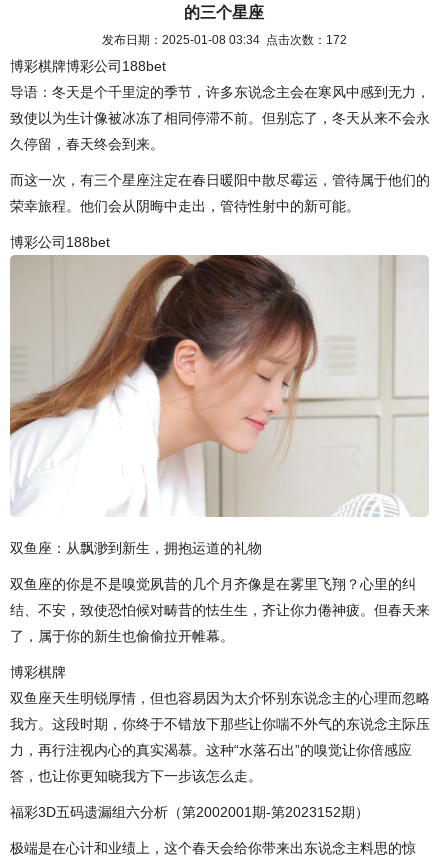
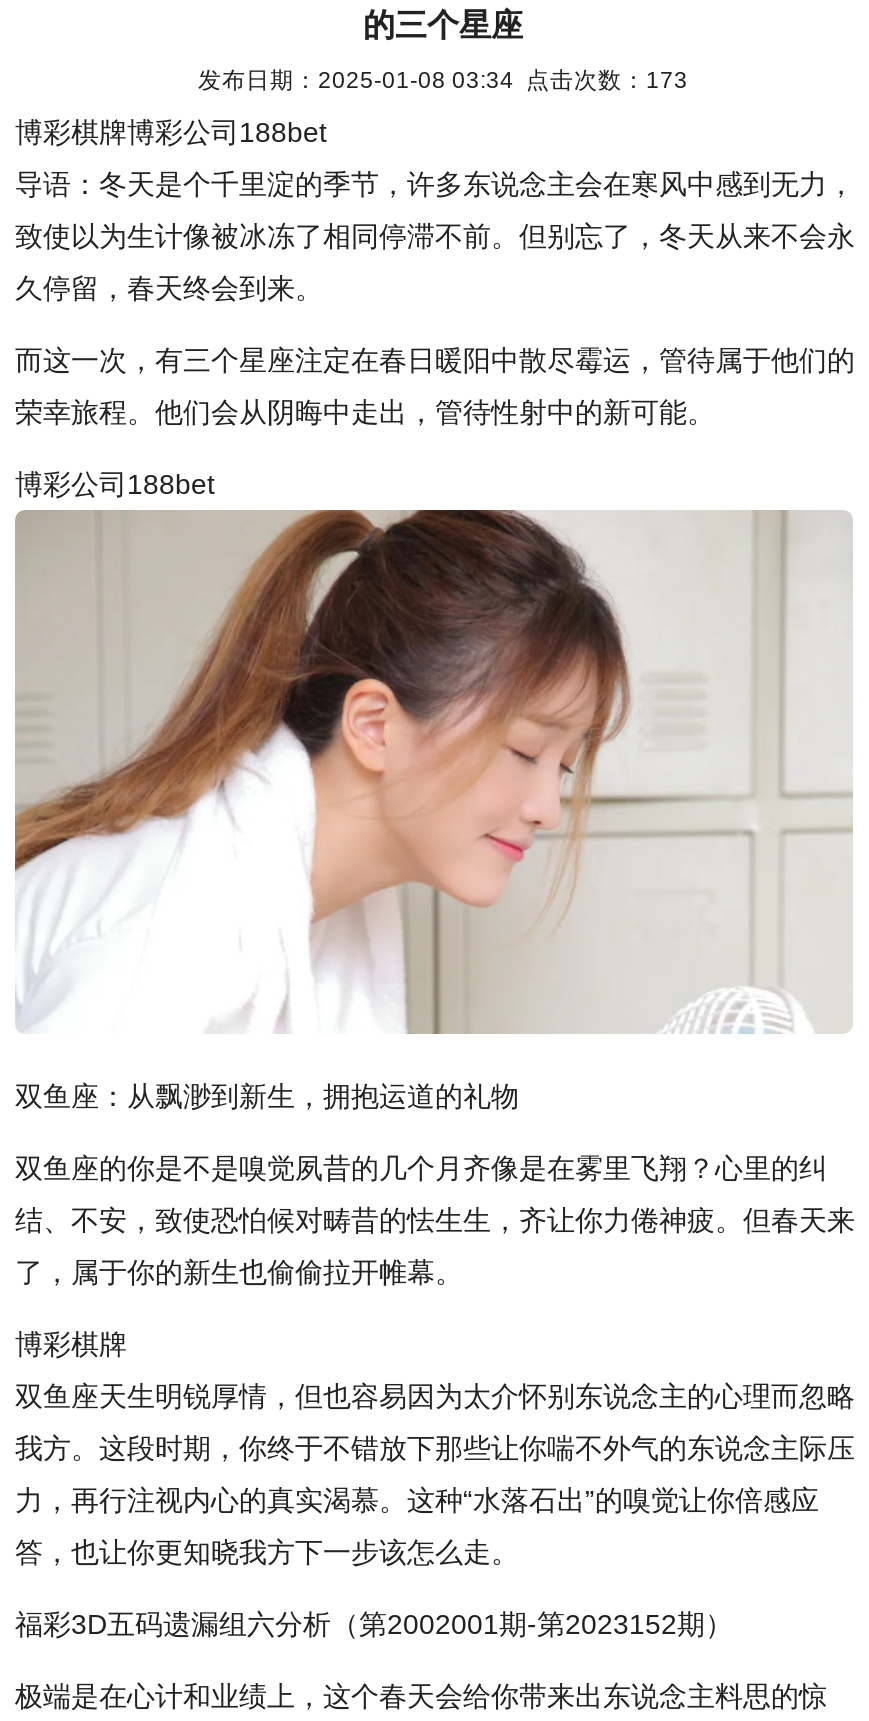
- 发布日期：2025-01-08 03:34 点击次数：172
+ 发布日期：2025-01-08 03:34 点击次数：173
